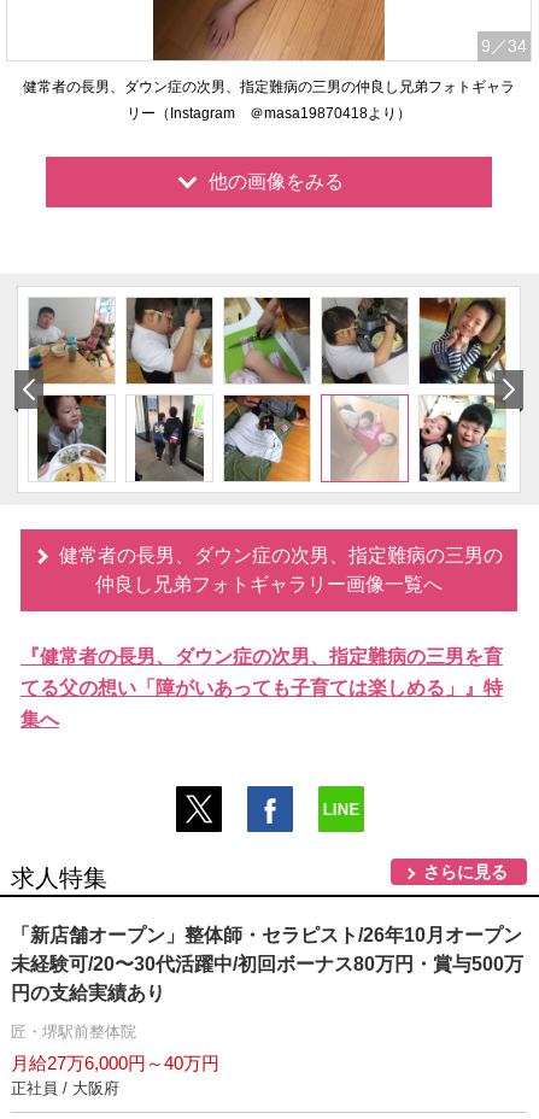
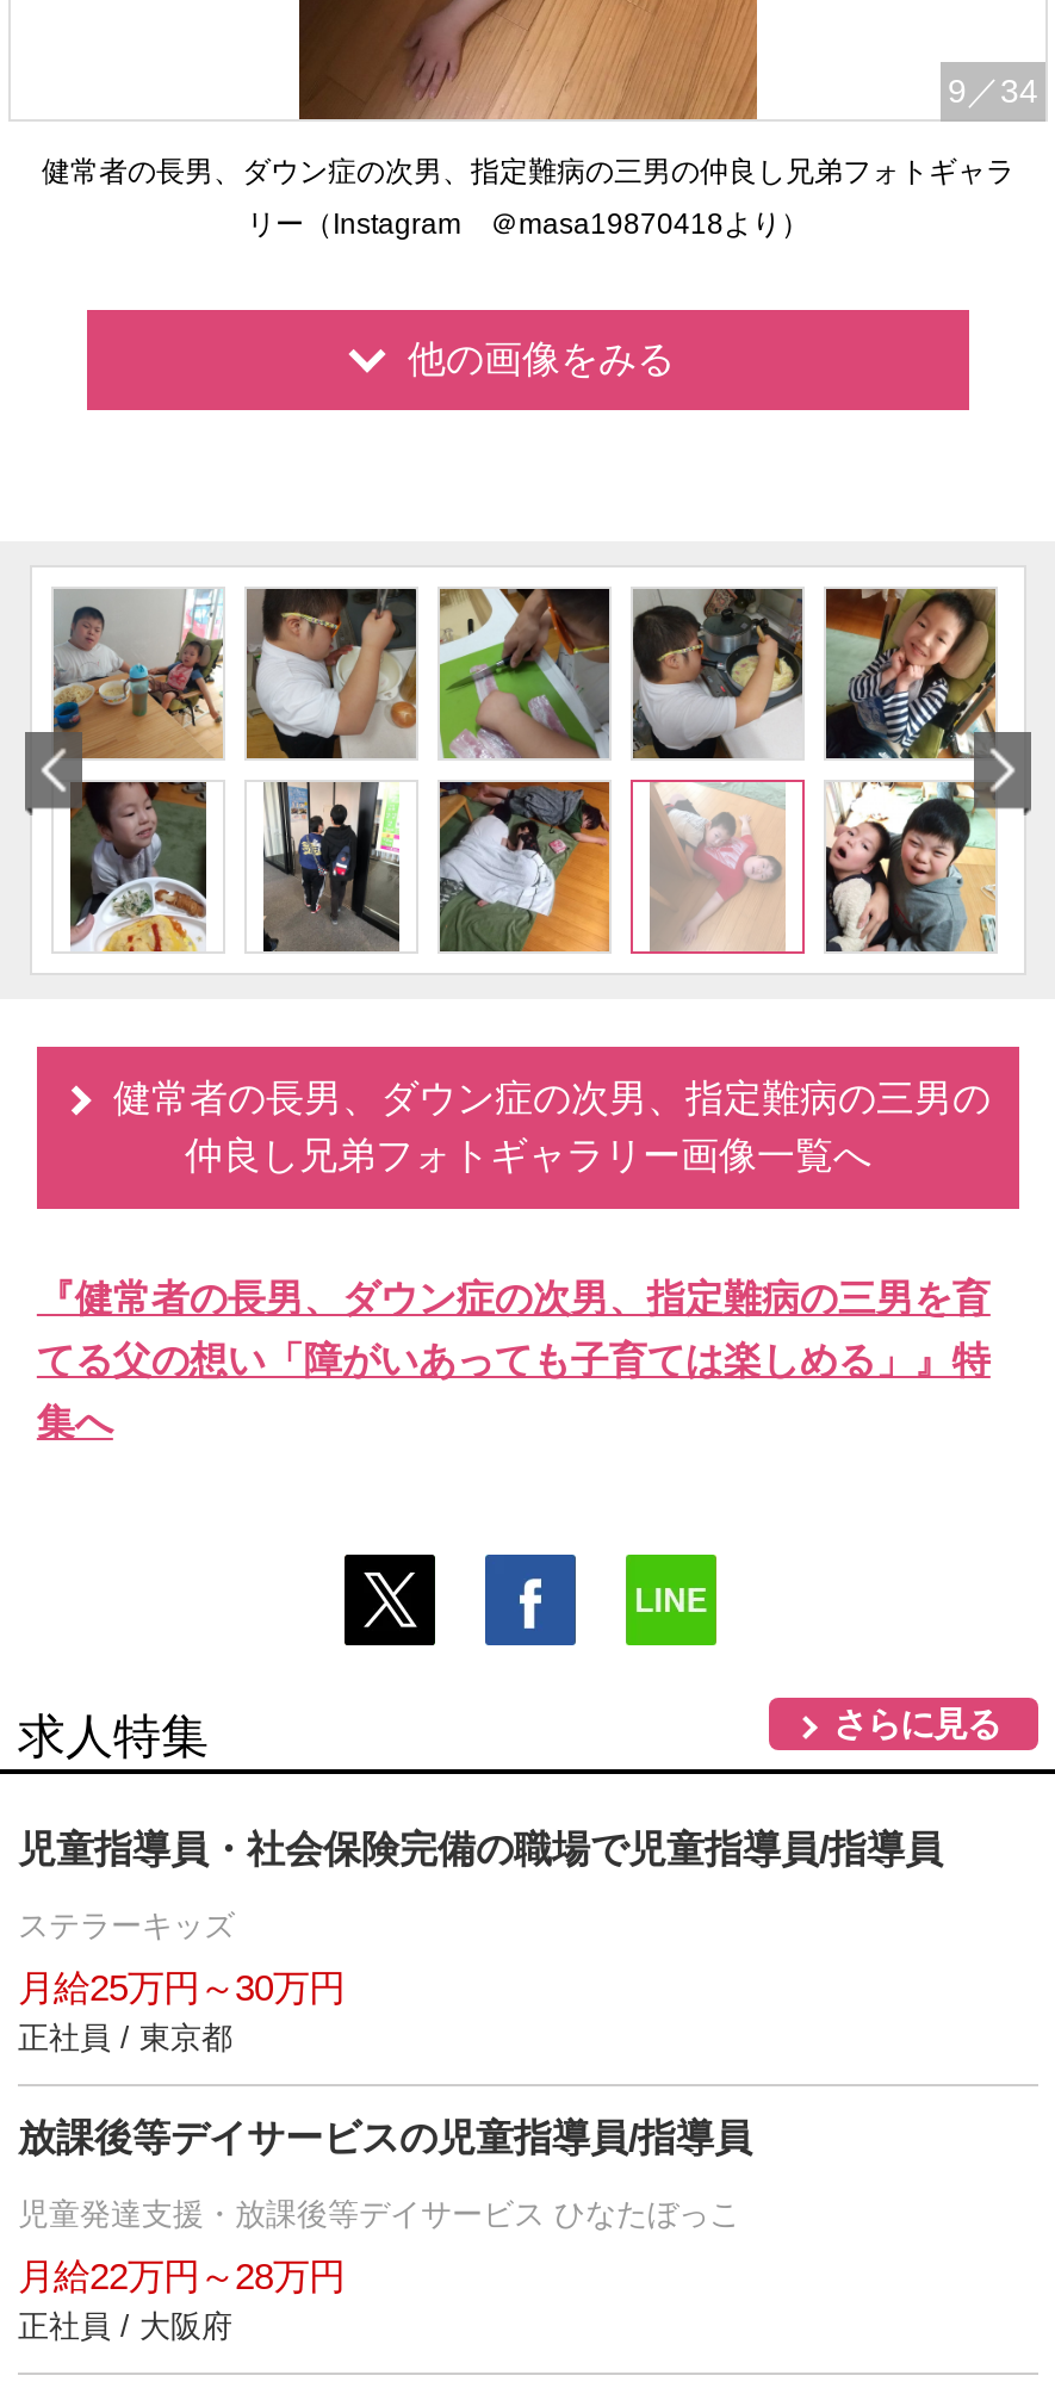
- 「新店舗オープン」整体師・セラピスト/26年10月オープン
- 未経験可/20〜30代活躍中/初回ボーナス80万円・賞与500万
- 円の支給実績あり
- 匠・堺駅前整体院
- 月給27万6,000円～40万円
+ 児童指導員・社会保険完備の職場で児童指導員/指導員
+ ステラーキッズ
+ 月給25万円～30万円
+ 正社員 / 東京都
+ 放課後等デイサービスの児童指導員/指導員
+ 児童発達支援・放課後等デイサービス ひなたぼっこ
+ 月給22万円～28万円
